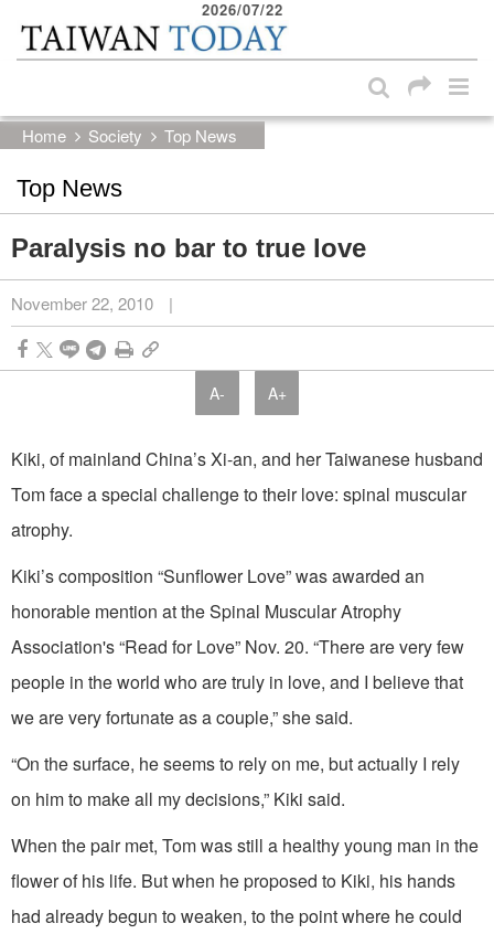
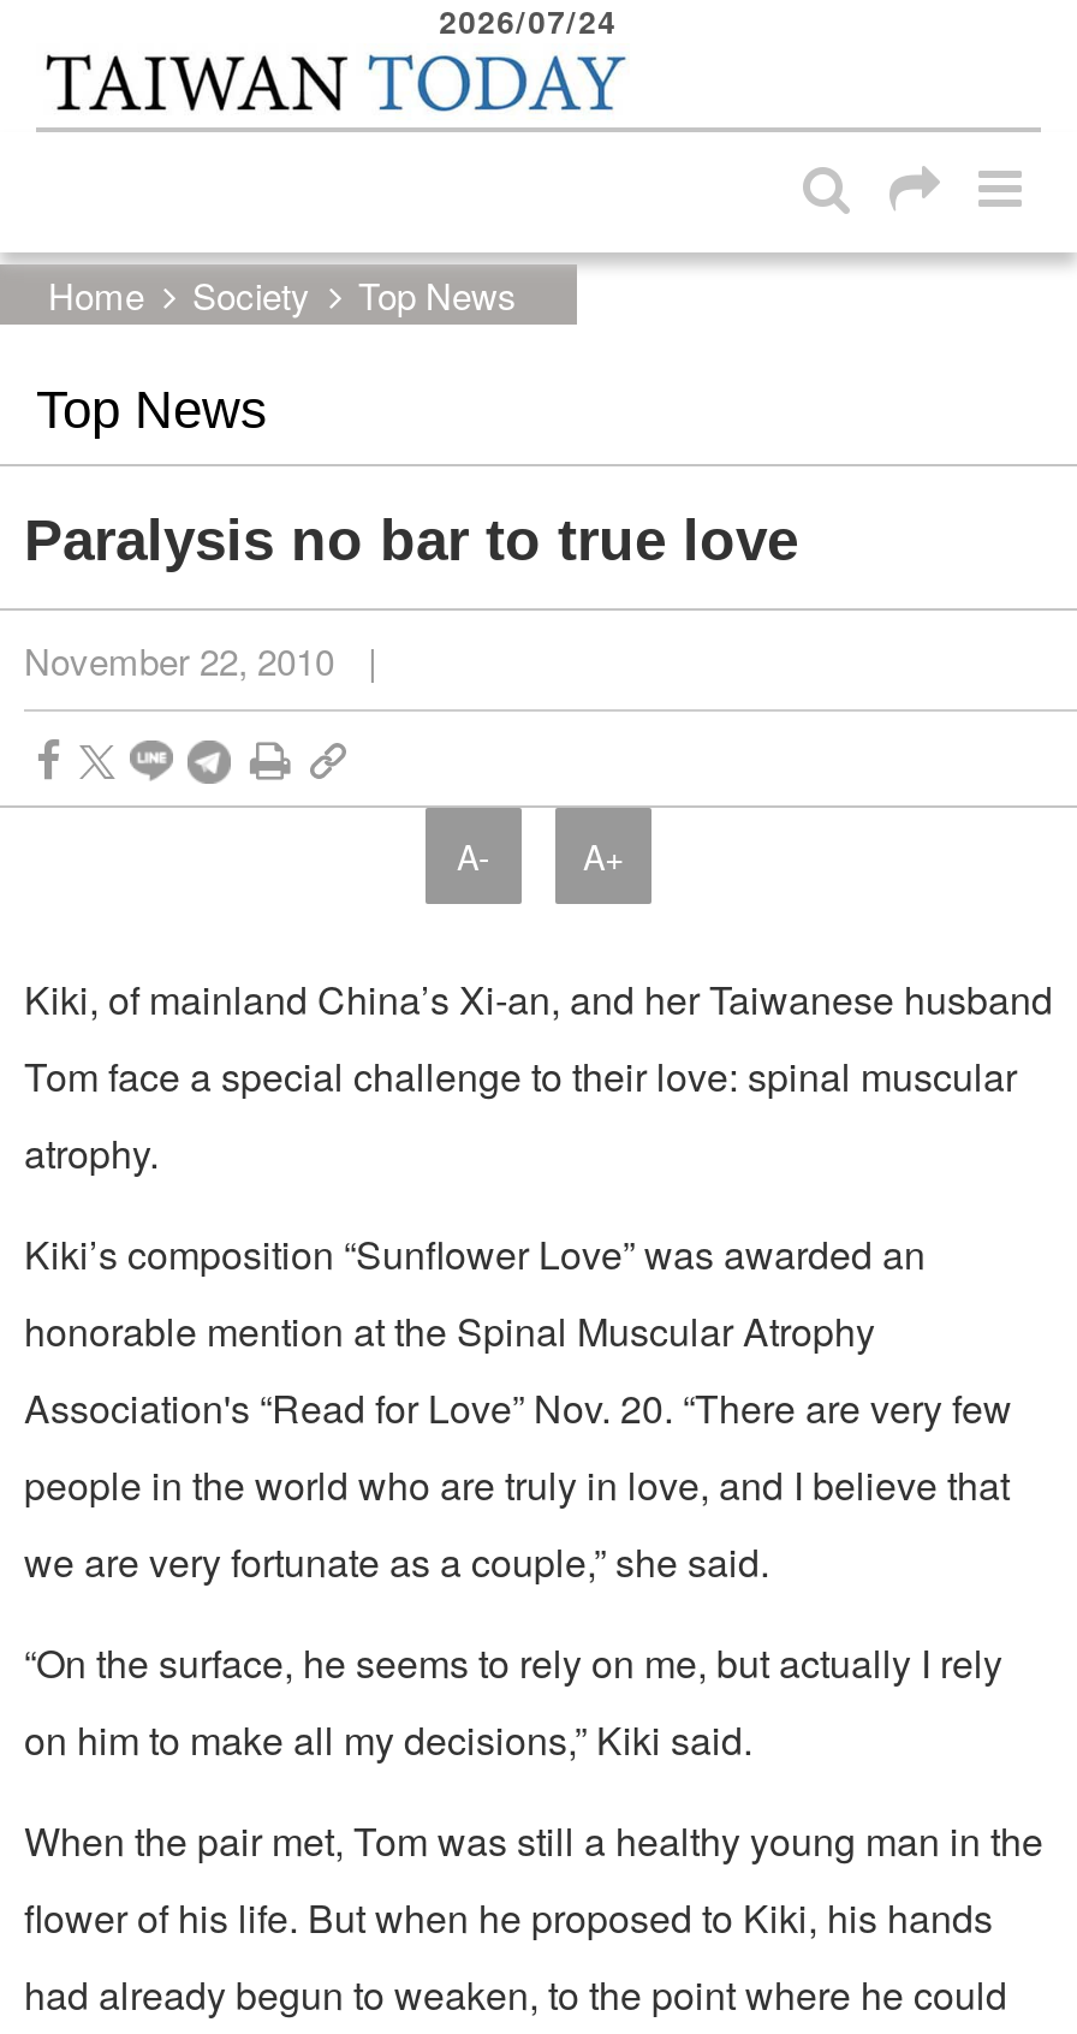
- 2026/07/22
+ 2026/07/24
